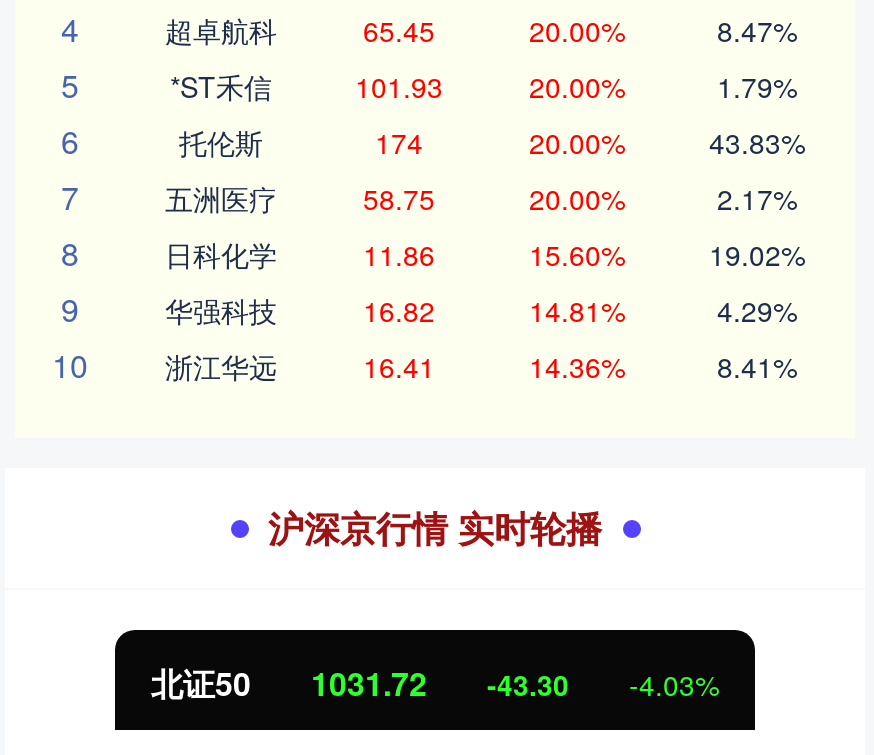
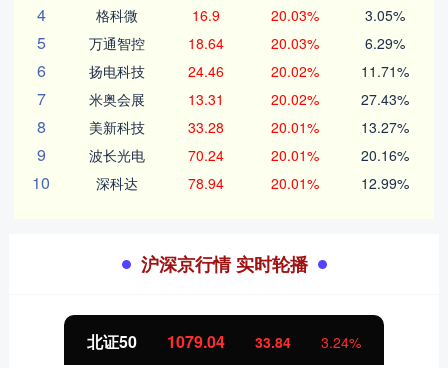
- 超卓航科
- 65.45
- 20.00%
- 8.47%
+ 格科微
+ 16.9
+ 20.03%
+ 3.05%

- *ST禾信
- 101.93
- 20.00%
- 1.79%
+ 万通智控
+ 18.64
+ 20.03%
+ 6.29%

- 托伦斯
- 174
- 20.00%
- 43.83%
+ 扬电科技
+ 24.46
+ 20.02%
+ 11.71%

- 五洲医疗
- 58.75
- 20.00%
- 2.17%
+ 米奥会展
+ 13.31
+ 20.02%
+ 27.43%

- 日科化学
- 11.86
- 15.60%
- 19.02%
+ 美新科技
+ 33.28
+ 20.01%
+ 13.27%

- 华强科技
- 16.82
- 14.81%
- 4.29%
+ 波长光电
+ 70.24
+ 20.01%
+ 20.16%

- 浙江华远
- 16.41
- 14.36%
- 8.41%
+ 深科达
+ 78.94
+ 20.01%
+ 12.99%

- 1031.72
+ 1079.04

- -43.30
+ 33.84

- -4.03%
+ 3.24%
